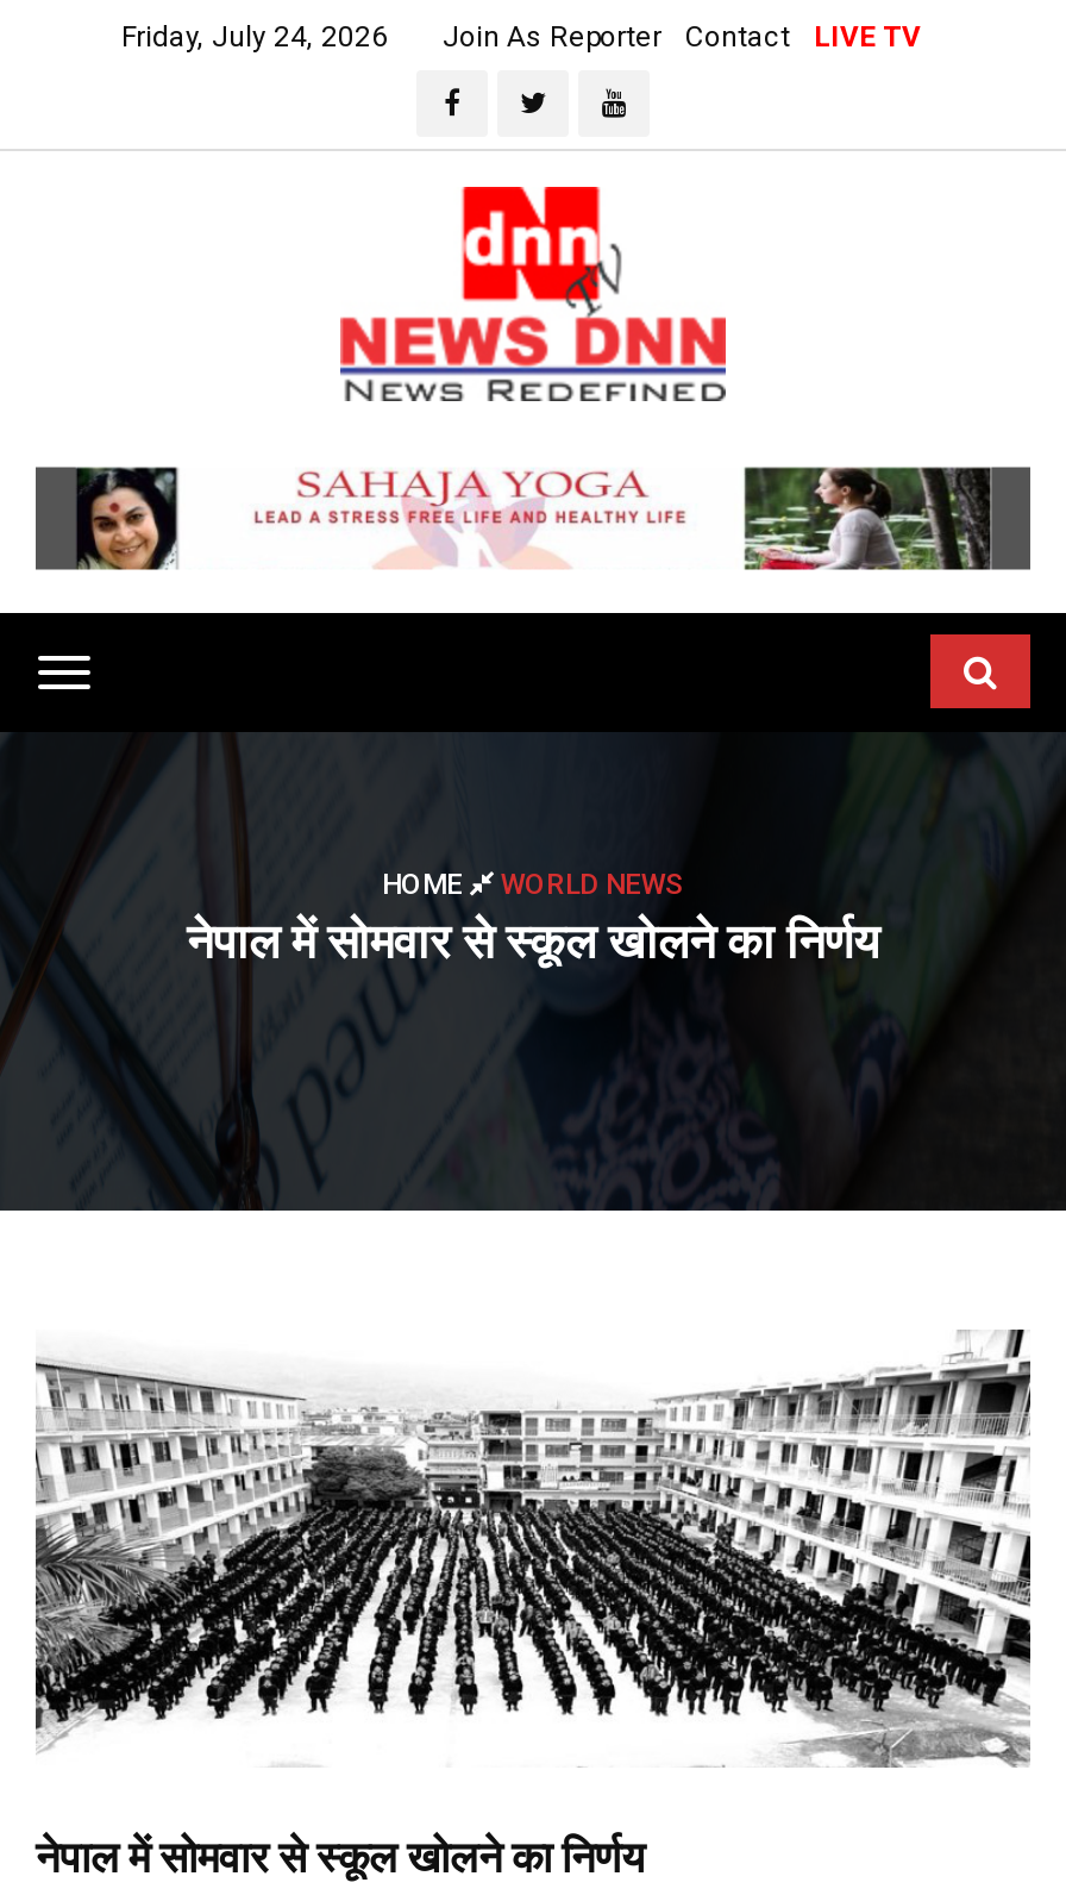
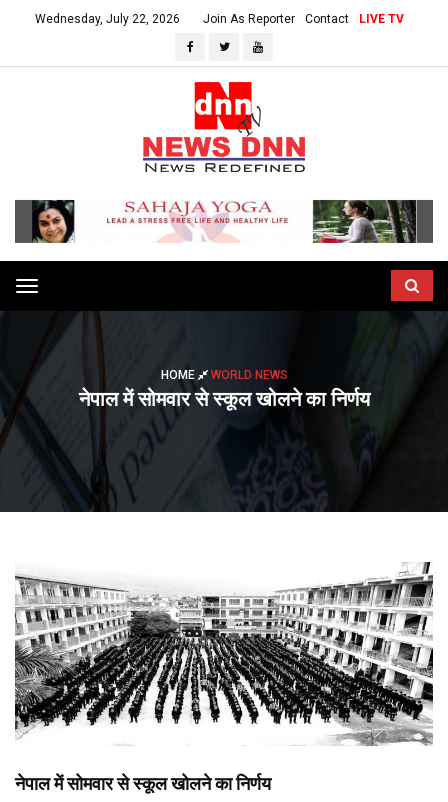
- Friday, July 24, 2026
+ Wednesday, July 22, 2026
